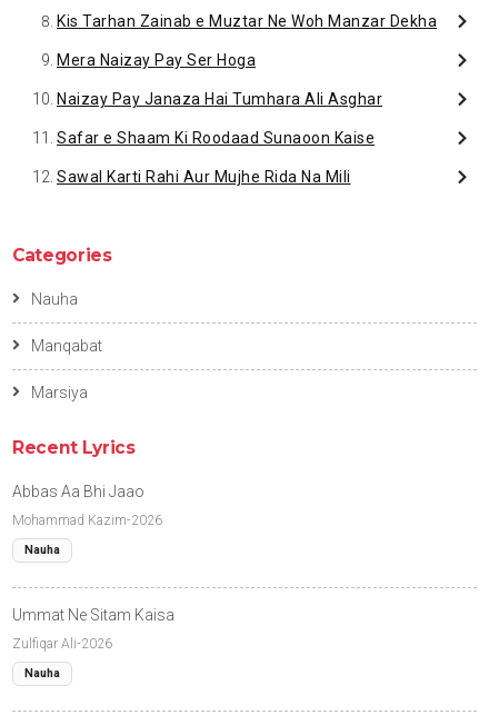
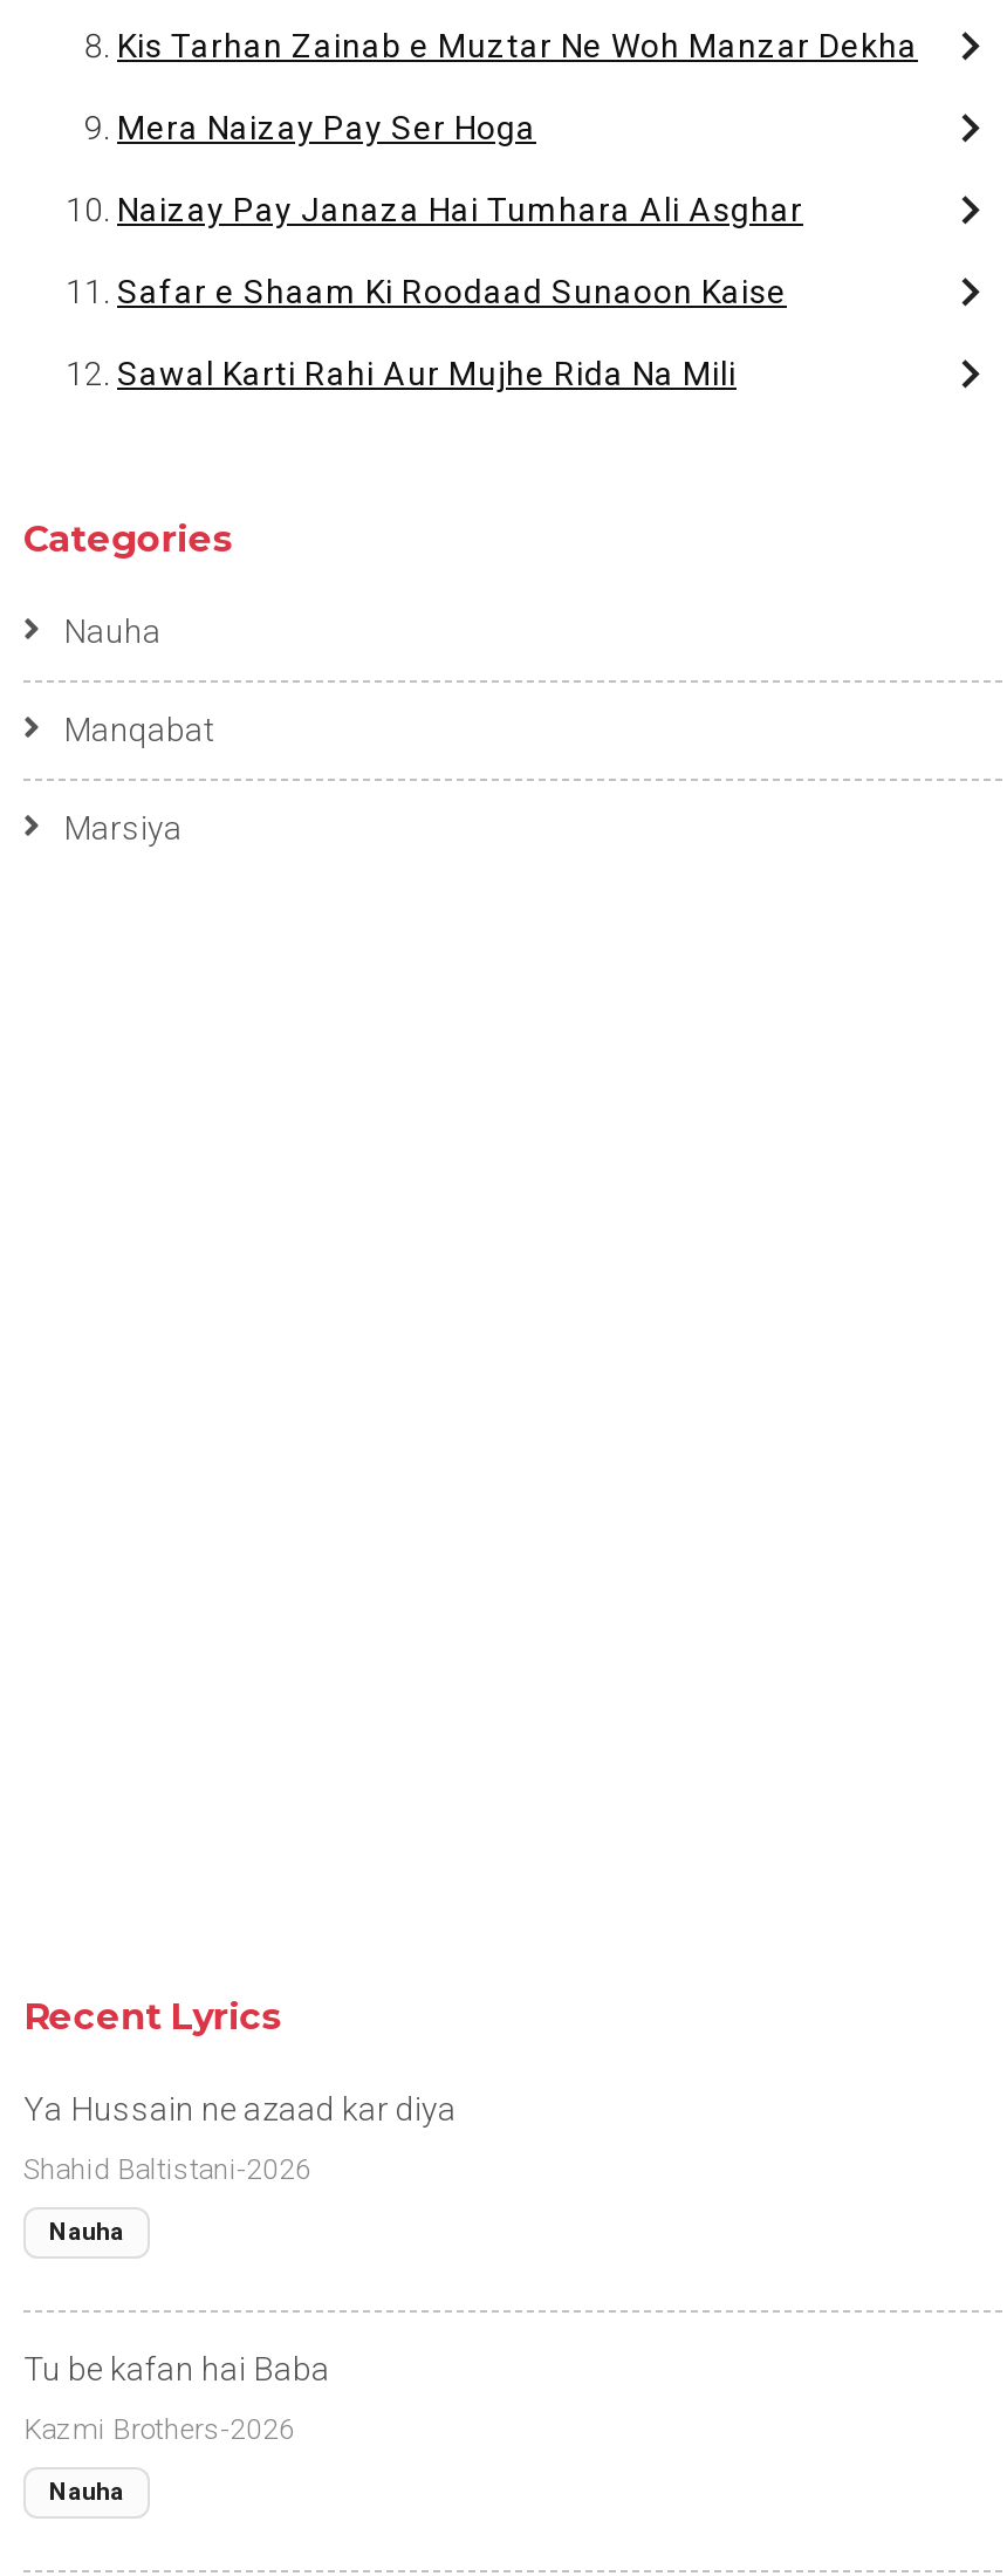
- Abbas Aa Bhi Jaao
+ Ya Hussain ne azaad kar diya

- Mohammad Kazim-2026
+ Shahid Baltistani-2026

- Ummat Ne Sitam Kaisa
+ Tu be kafan hai Baba

- Zulfiqar Ali-2026
+ Kazmi Brothers-2026
